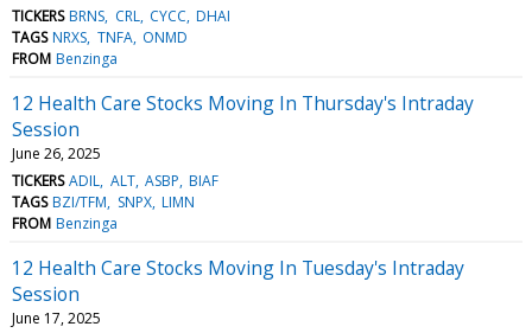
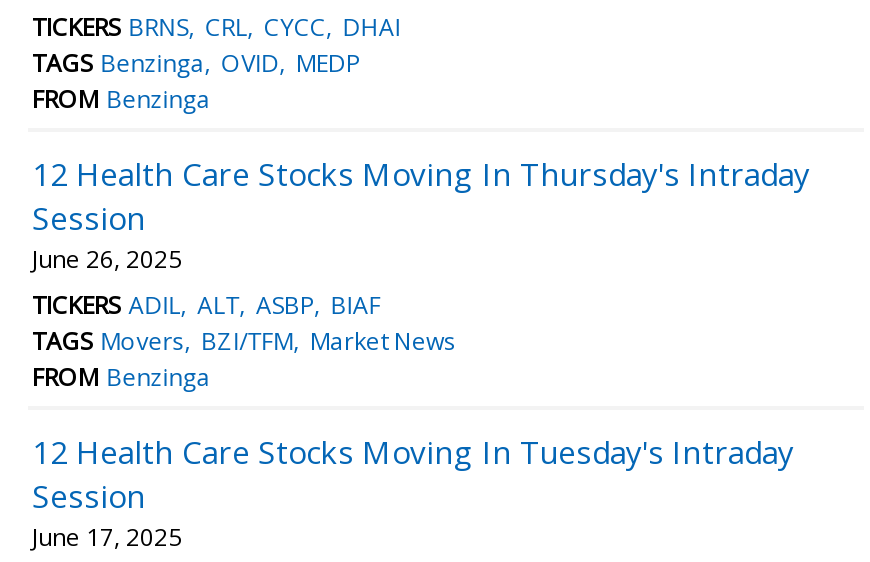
- TAGS NRXS TNFA ONMD
+ TAGS Benzinga OVID MEDP

- TAGS BZI/TFM SNPX LIMN
+ TAGS Movers BZI/TFM Market News
